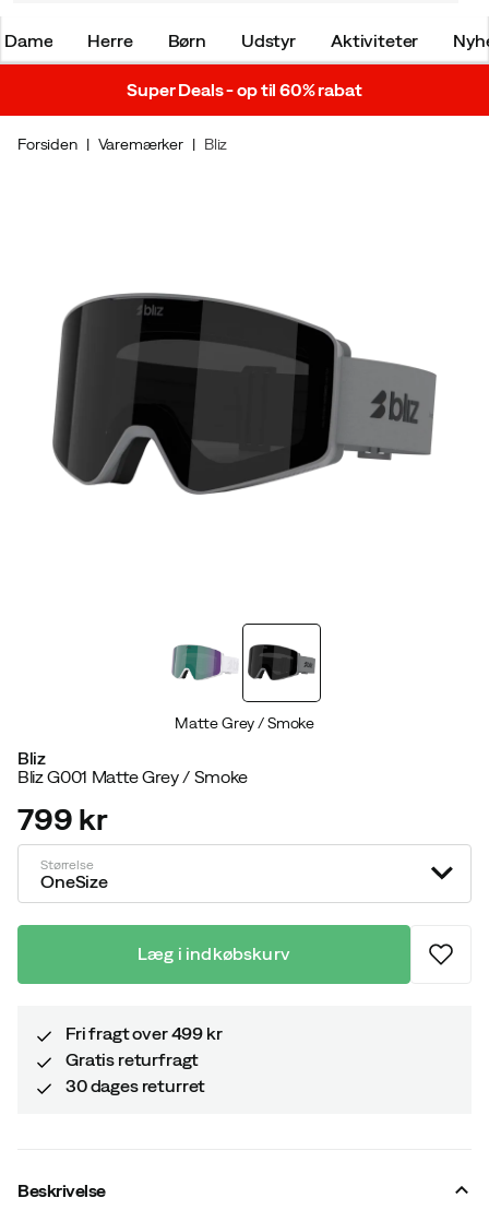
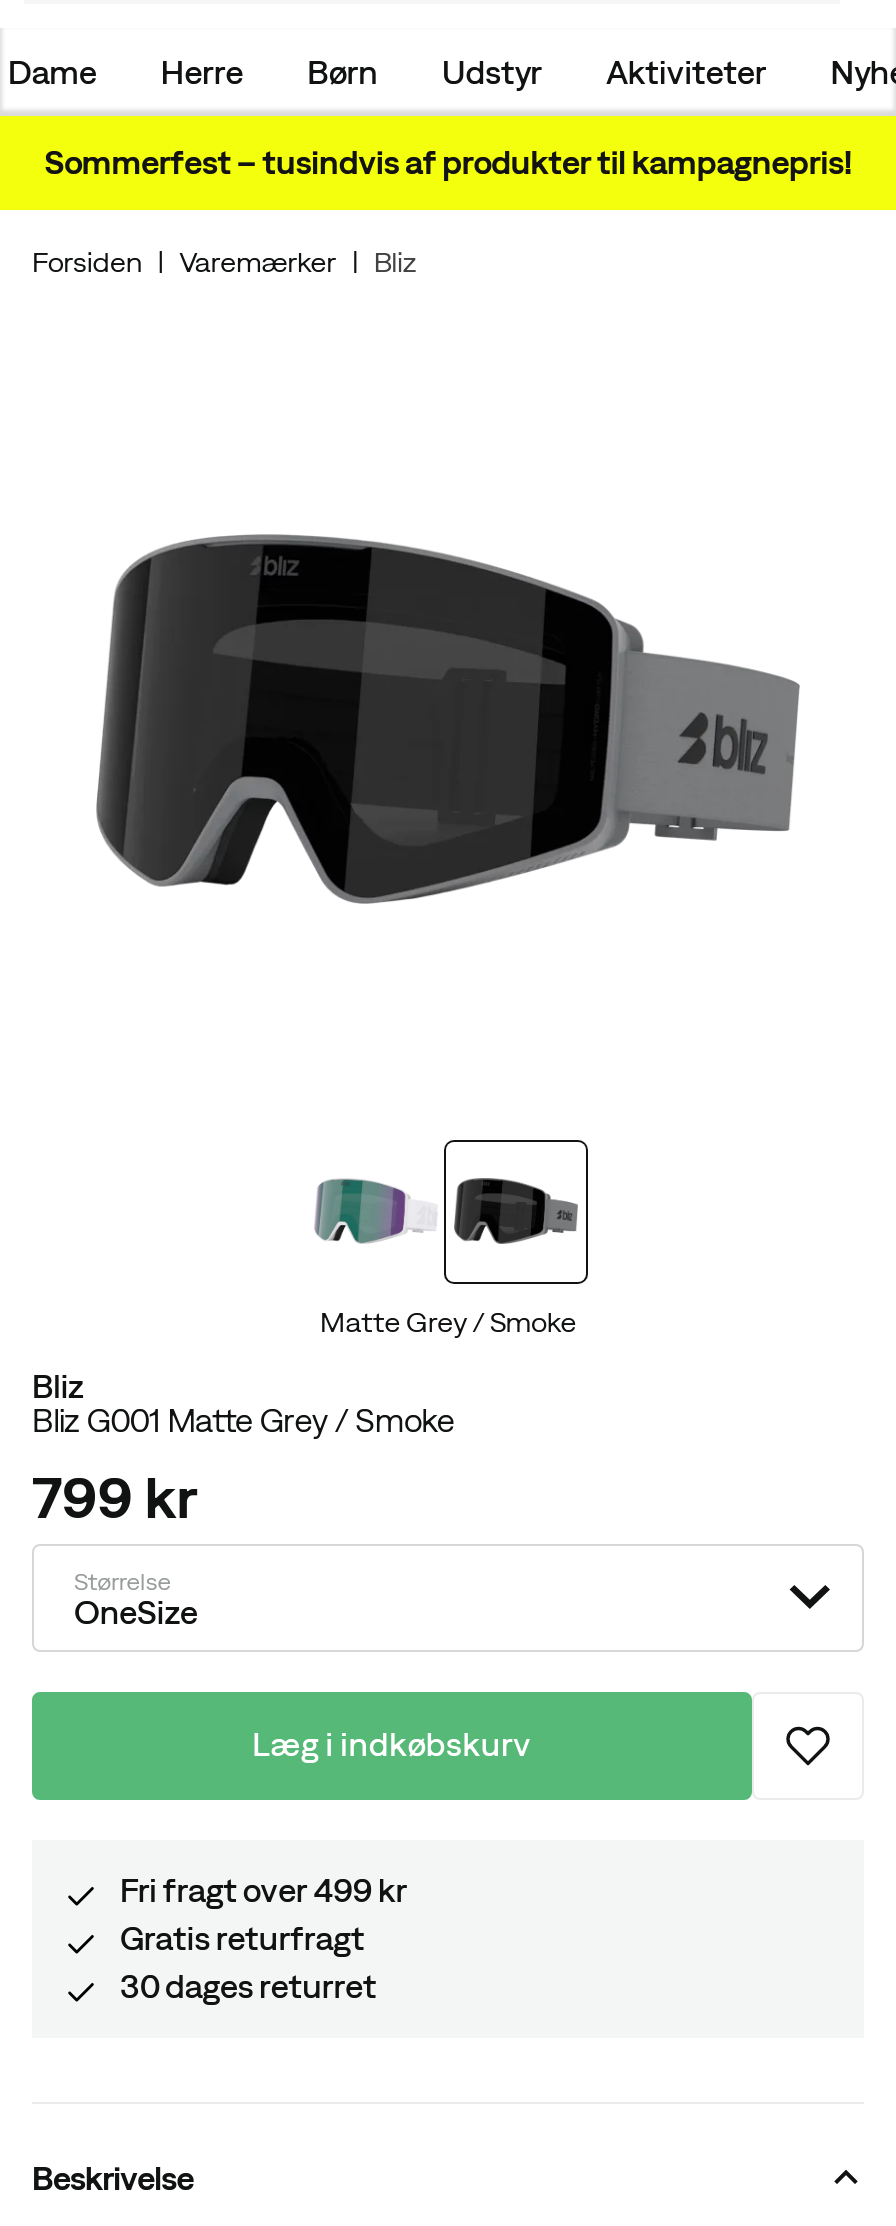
- Super Deals - op til 60% rabat
+ Sommerfest – tusindvis af produkter til kampagnepris!
